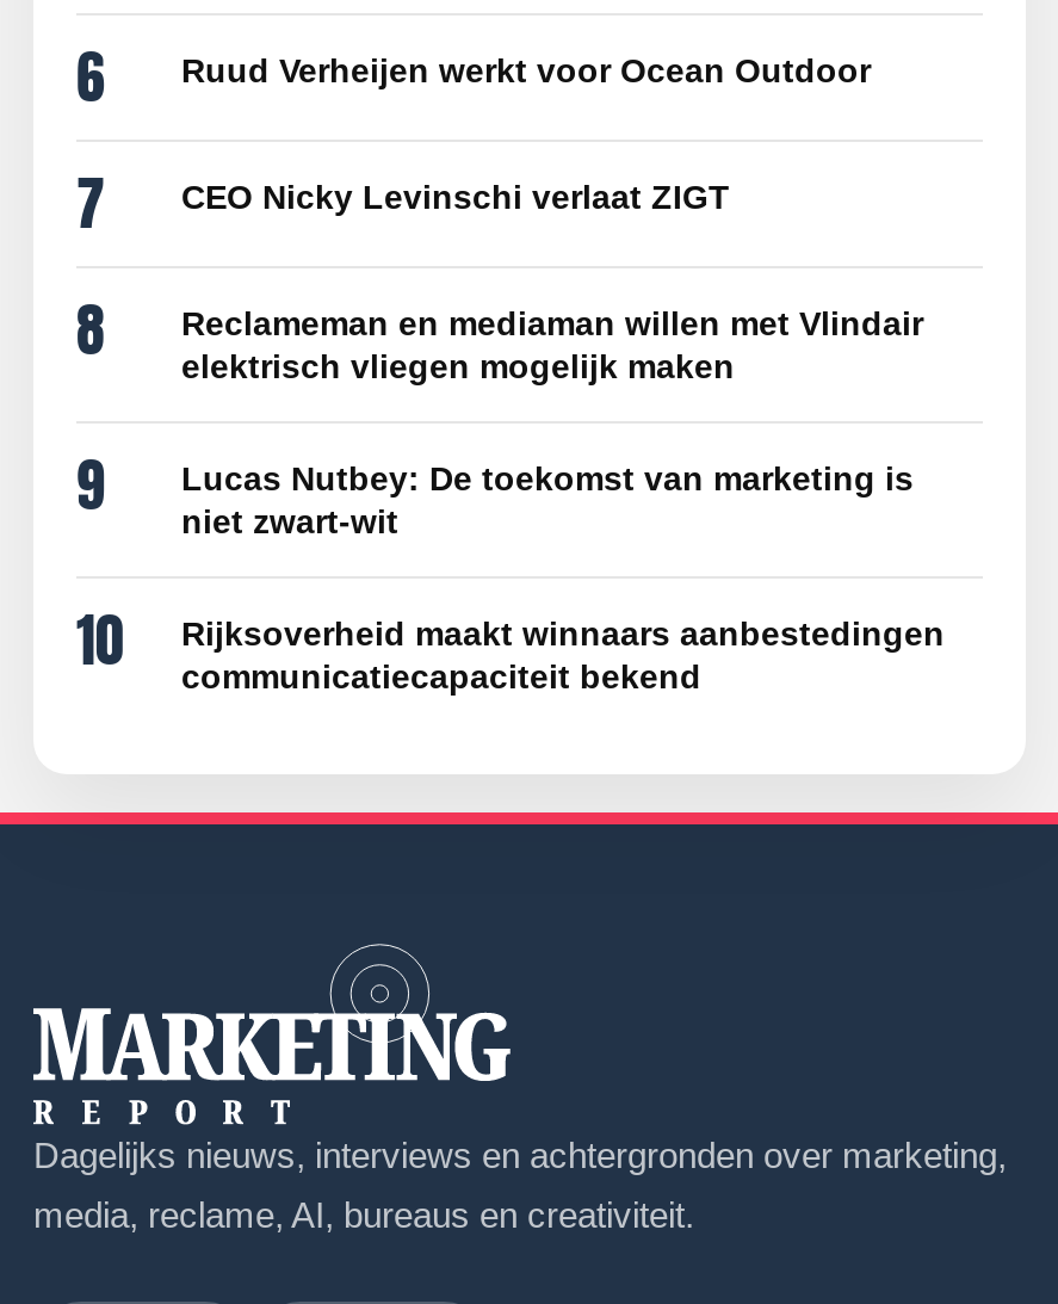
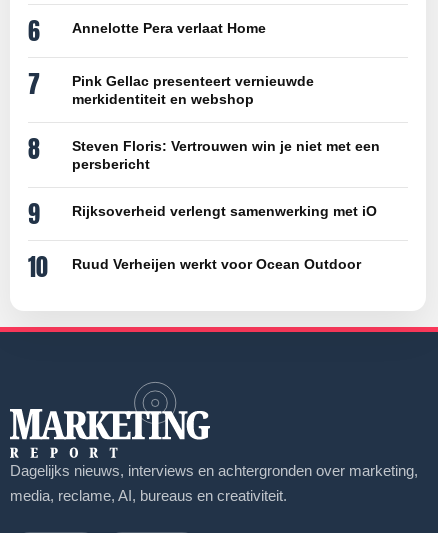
moved down: Ruud Verheijen werkt voor Ocean Outdoor

+ Annelotte Pera verlaat Home

- CEO Nicky Levinschi verlaat ZIGT
+ Pink Gellac presenteert vernieuwde
+ merkidentiteit en webshop

- Reclameman en mediaman willen met Vlindair
- elektrisch vliegen mogelijk maken
+ Steven Floris: Vertrouwen win je niet met een
+ persbericht

- Lucas Nutbey: De toekomst van marketing is
- niet zwart-wit
+ Rijksoverheid verlengt samenwerking met iO

- Rijksoverheid maakt winnaars aanbestedingen
- communicatiecapaciteit bekend
